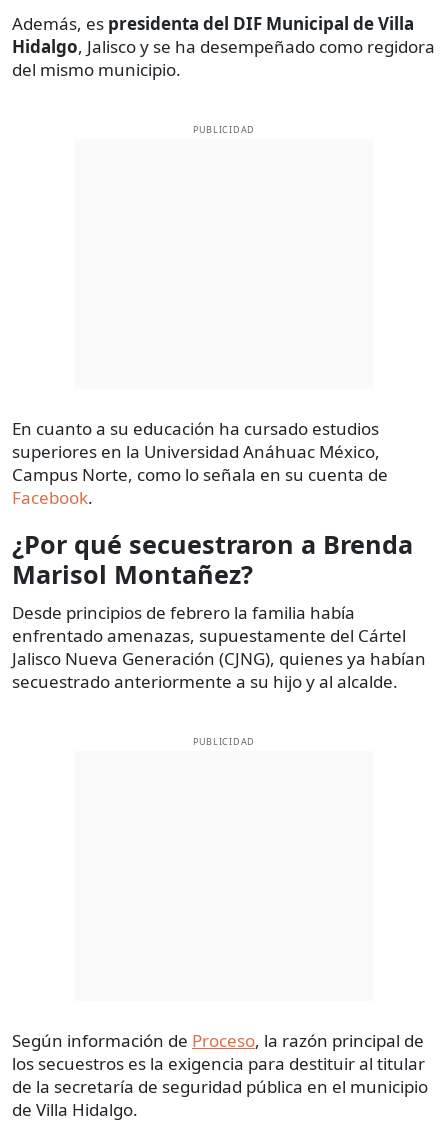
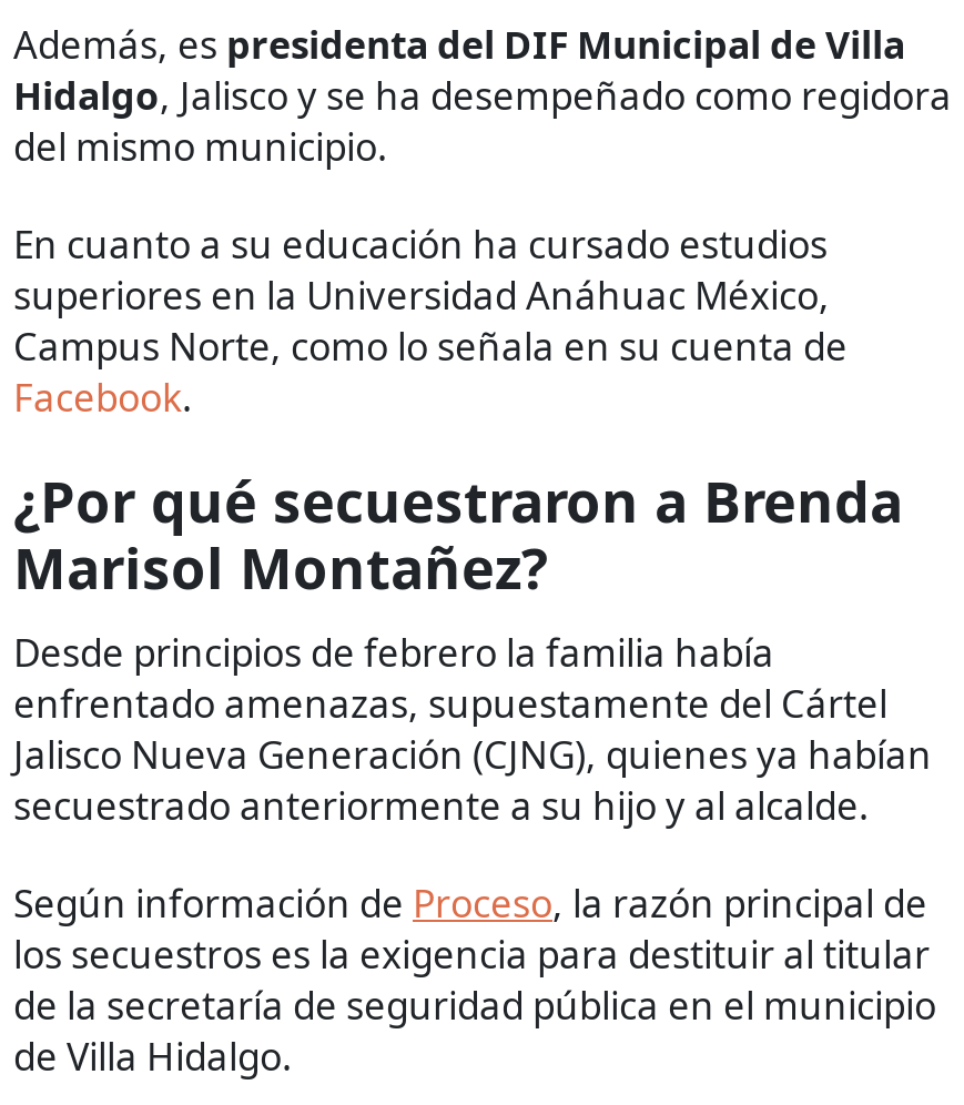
- PUBLICIDAD

- PUBLICIDAD
